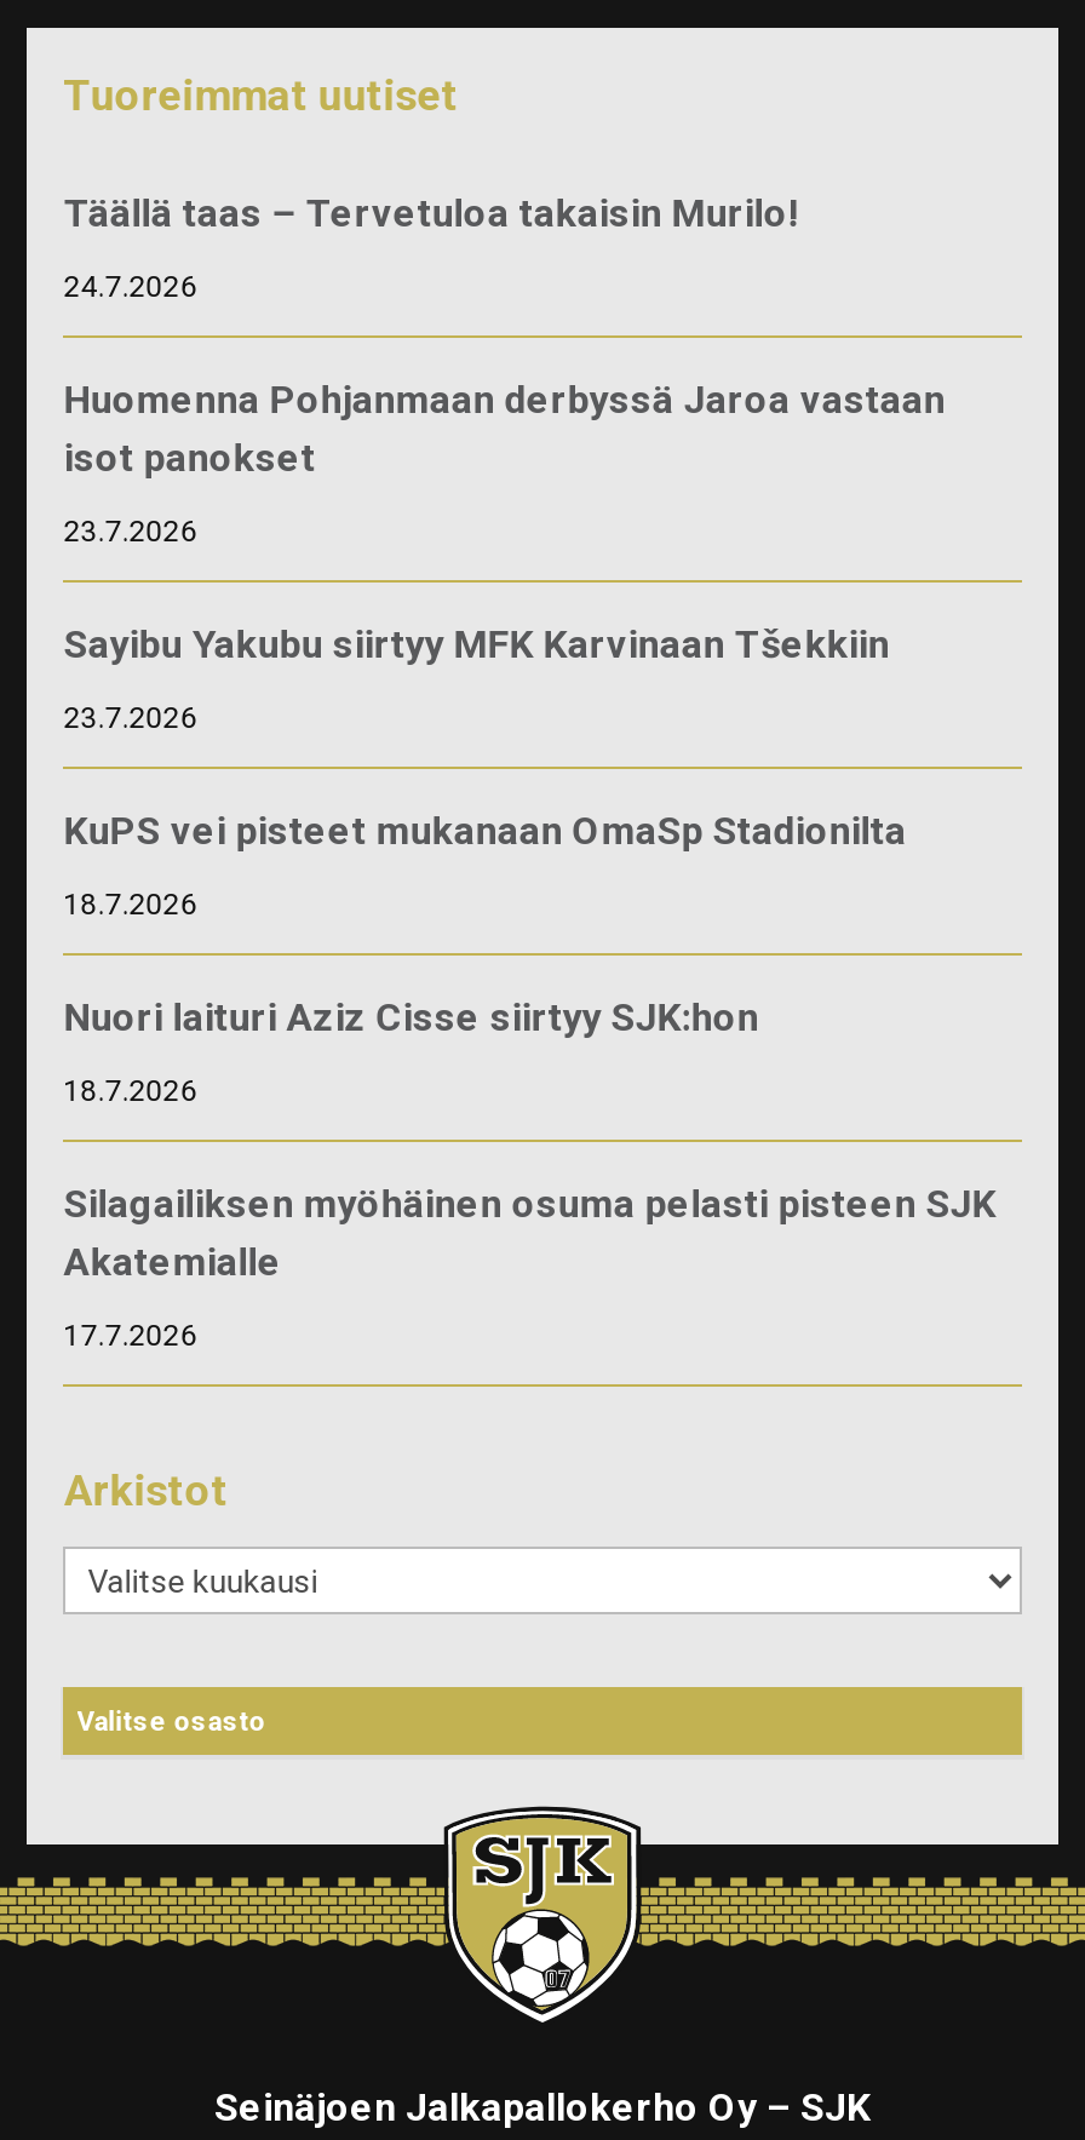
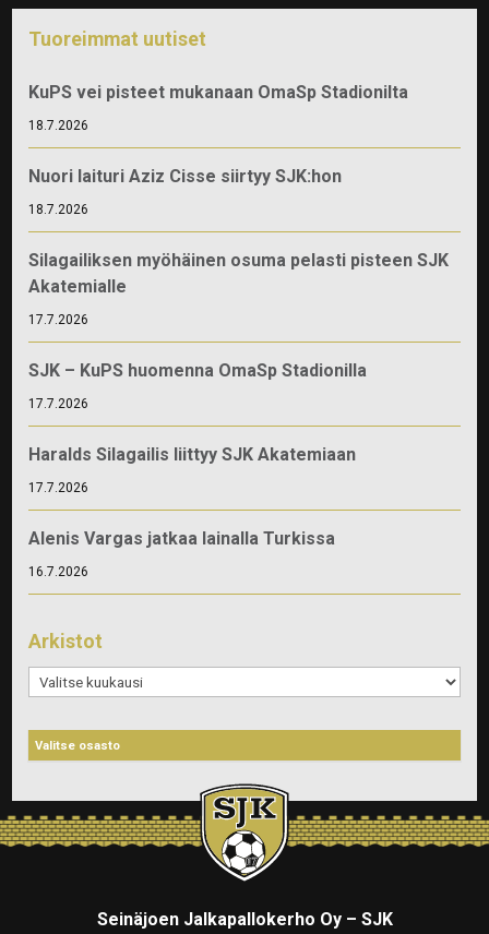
- Täällä taas – Tervetuloa takaisin Murilo!
- 24.7.2026
- Huomenna Pohjanmaan derbyssä Jaroa vastaan
- isot panokset
- 23.7.2026
- Sayibu Yakubu siirtyy MFK Karvinaan Tšekkiin
- 23.7.2026

moved up: KuPS vei pisteet mukanaan OmaSp Stadionilta | 18.7.2026 | Nuori laituri Aziz Cisse siirtyy SJK:hon | 18.7.2026 | Silagailiksen myöhäinen osuma pelasti pisteen SJK | Akatemialle | 17.7.2026

+ SJK – KuPS huomenna OmaSp Stadionilla
+ 17.7.2026
+ Haralds Silagailis liittyy SJK Akatemiaan
+ 17.7.2026
+ Alenis Vargas jatkaa lainalla Turkissa
+ 16.7.2026
